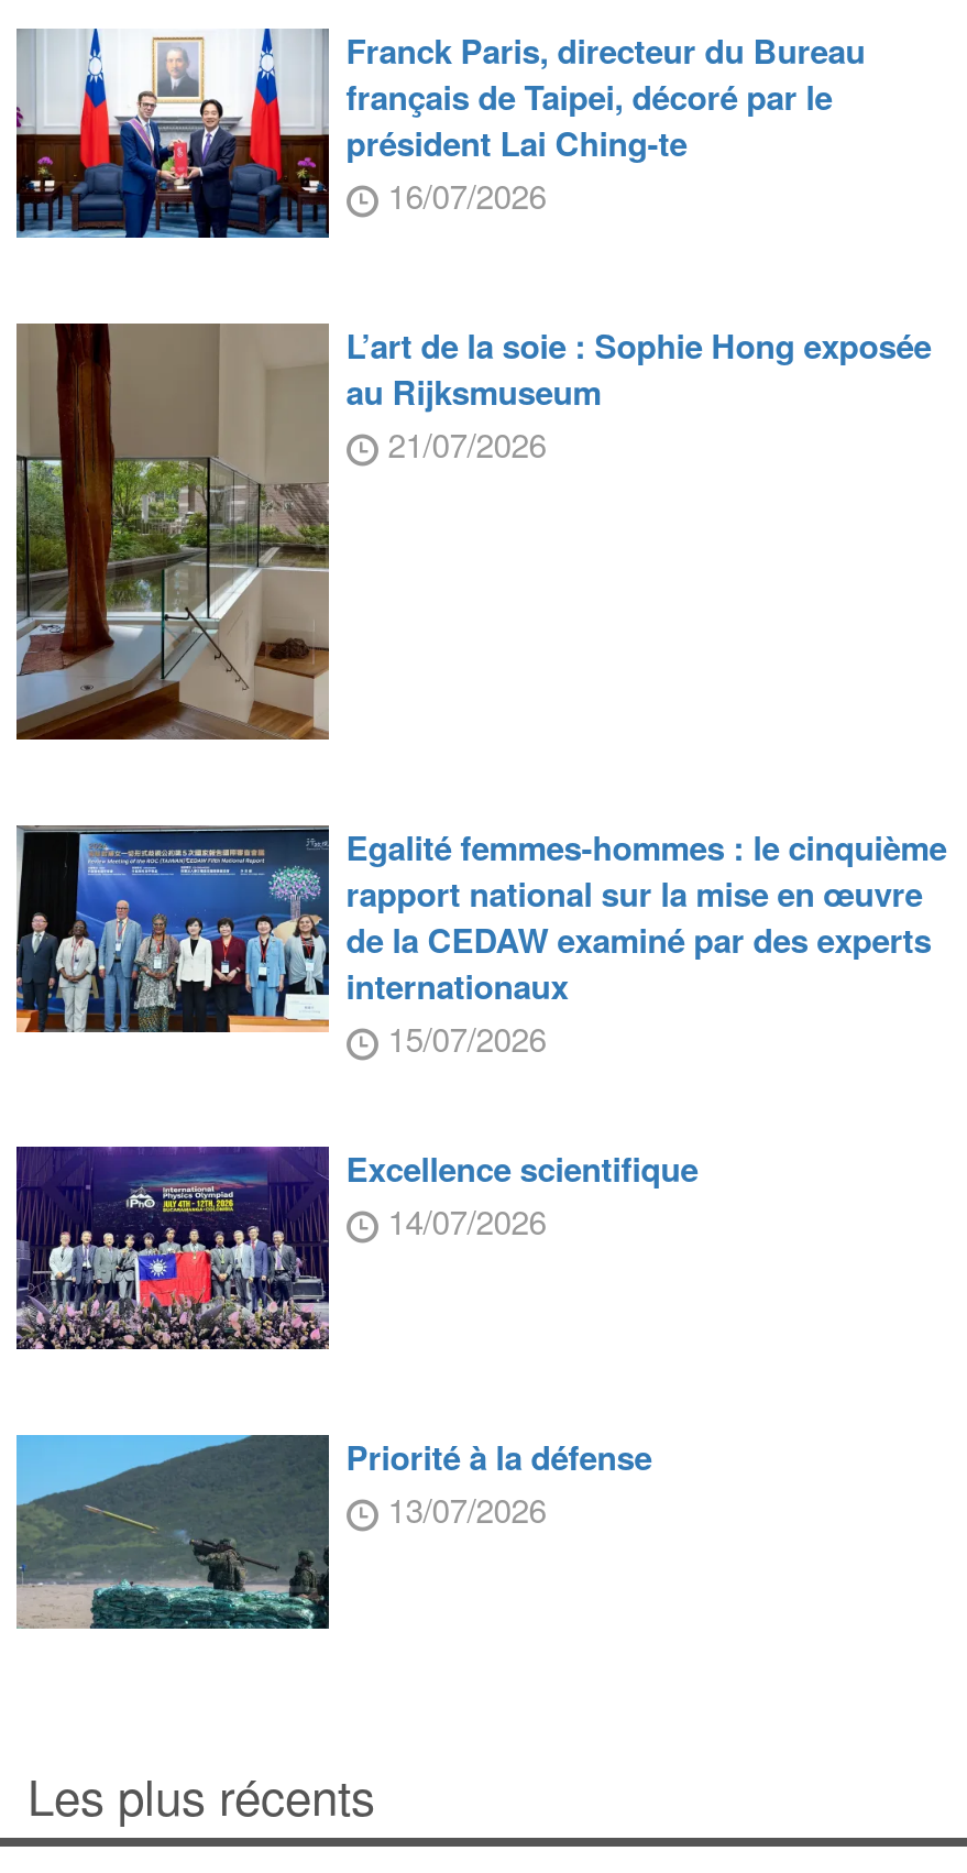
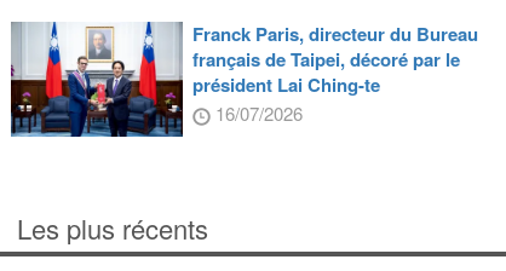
- [image]
- L’art de la soie : Sophie Hong exposée
- au Rijksmuseum
- 21/07/2026

- [image]
- Egalité femmes-hommes : le cinquième
- rapport national sur la mise en œuvre
- de la CEDAW examiné par des experts
- internationaux
- 15/07/2026
- Excellence scientifique
- 14/07/2026

- [image]

- [image]
- Priorité à la défense
- 13/07/2026
